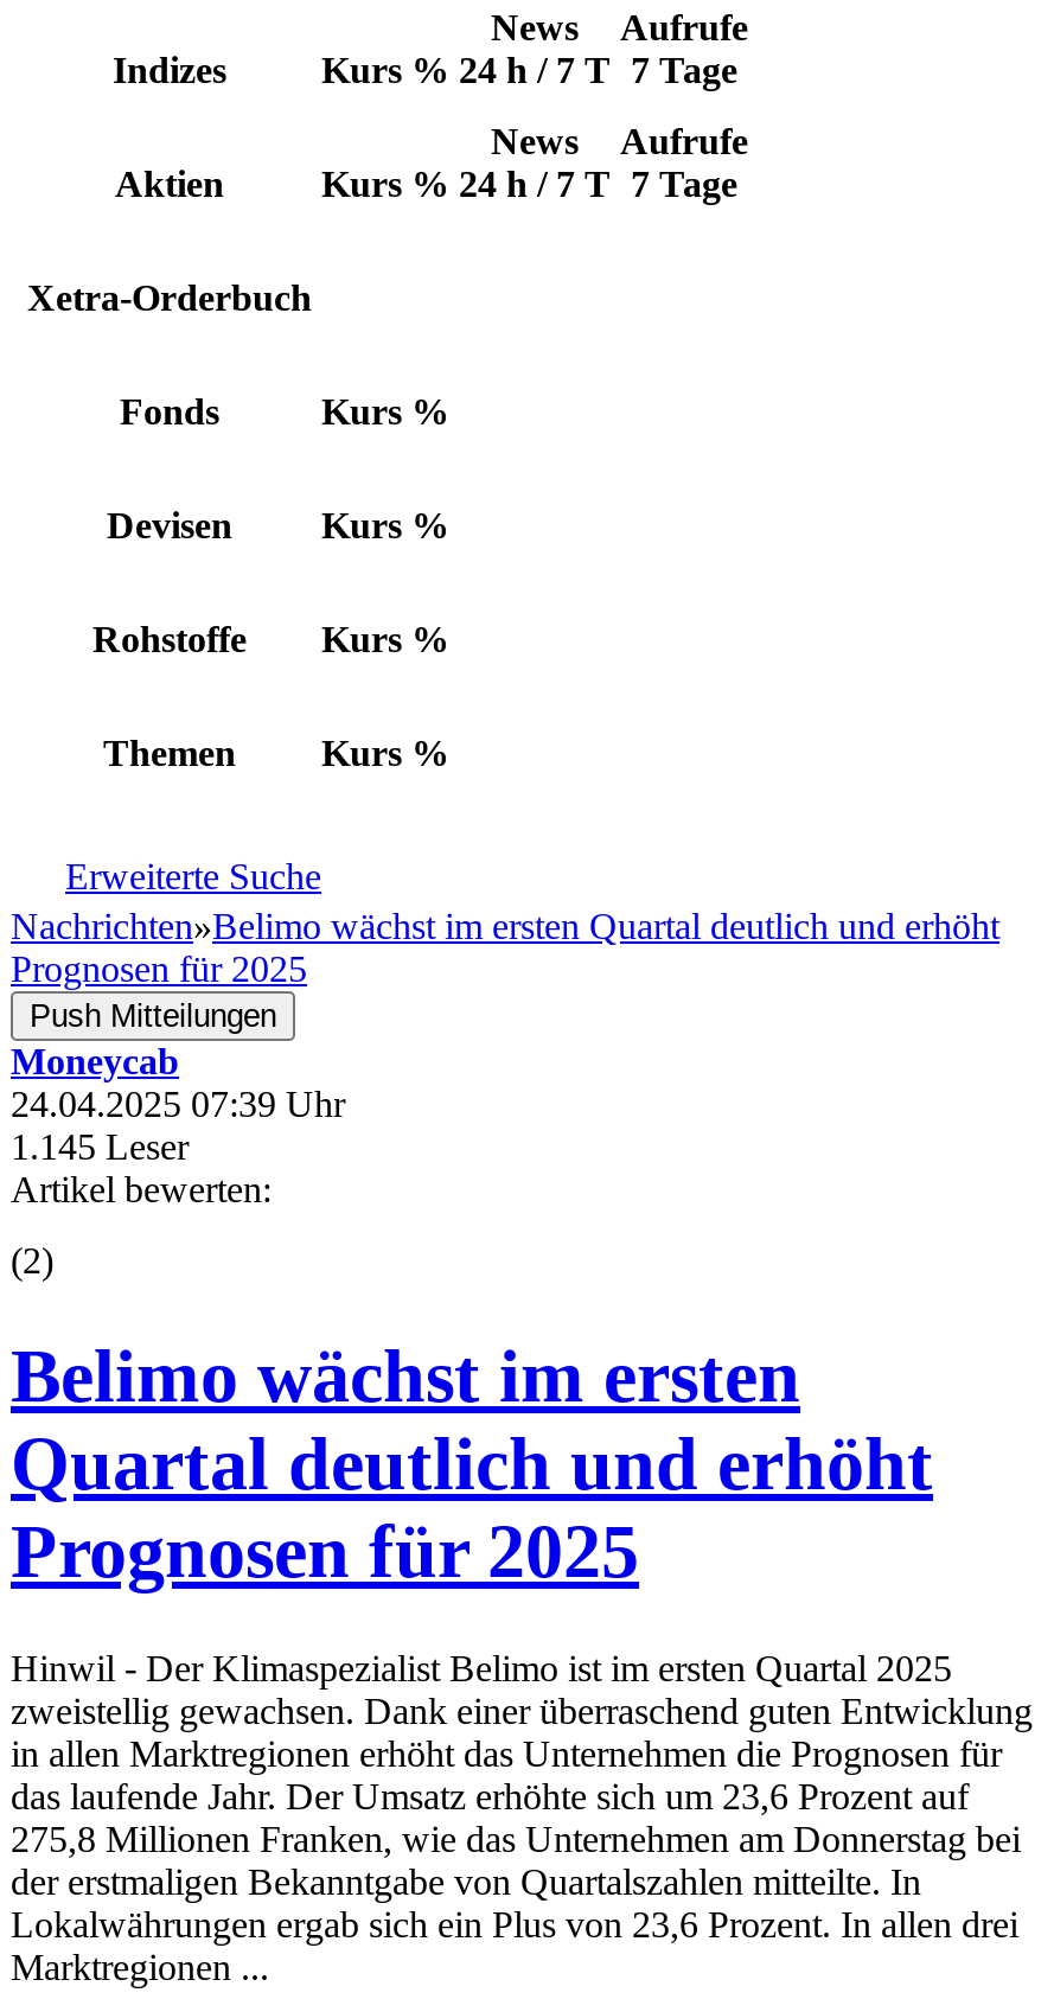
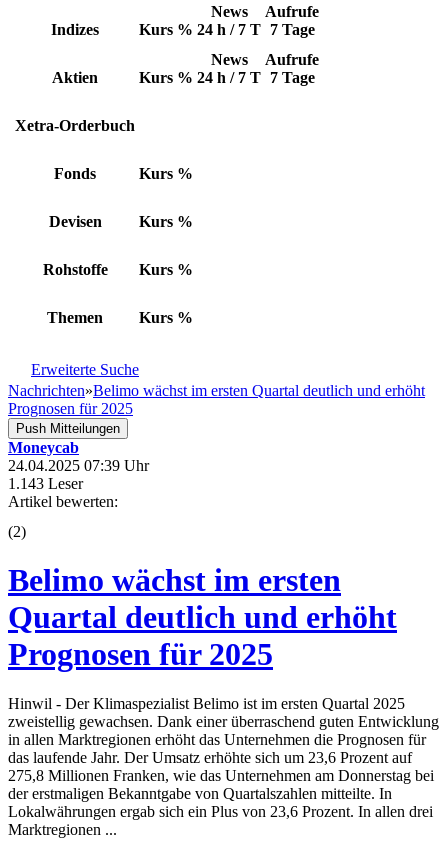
- 1.145 Leser
+ 1.143 Leser
